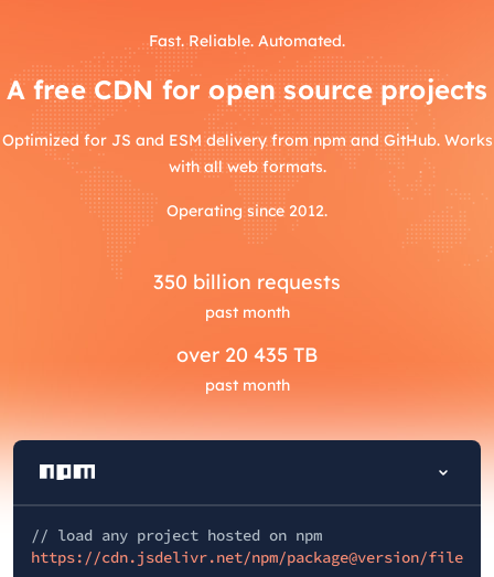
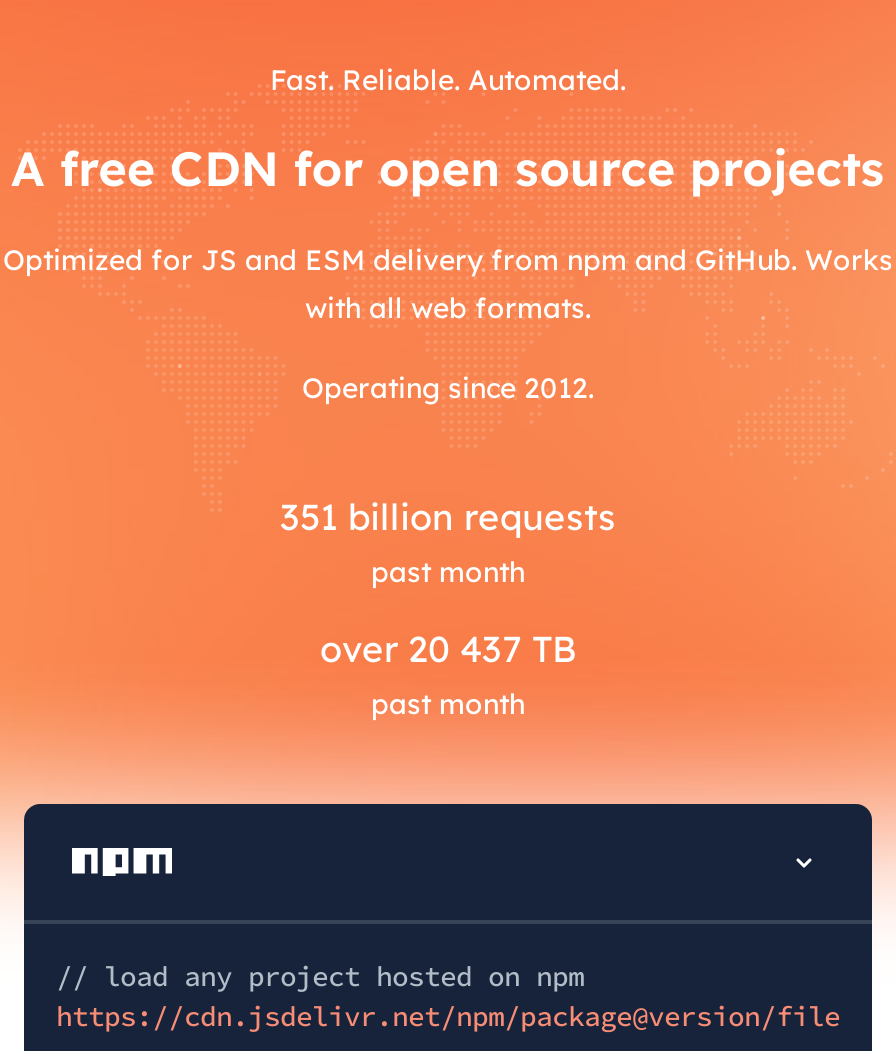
- 350 billion requests
+ 351 billion requests

- over 20 435 TB
+ over 20 437 TB
